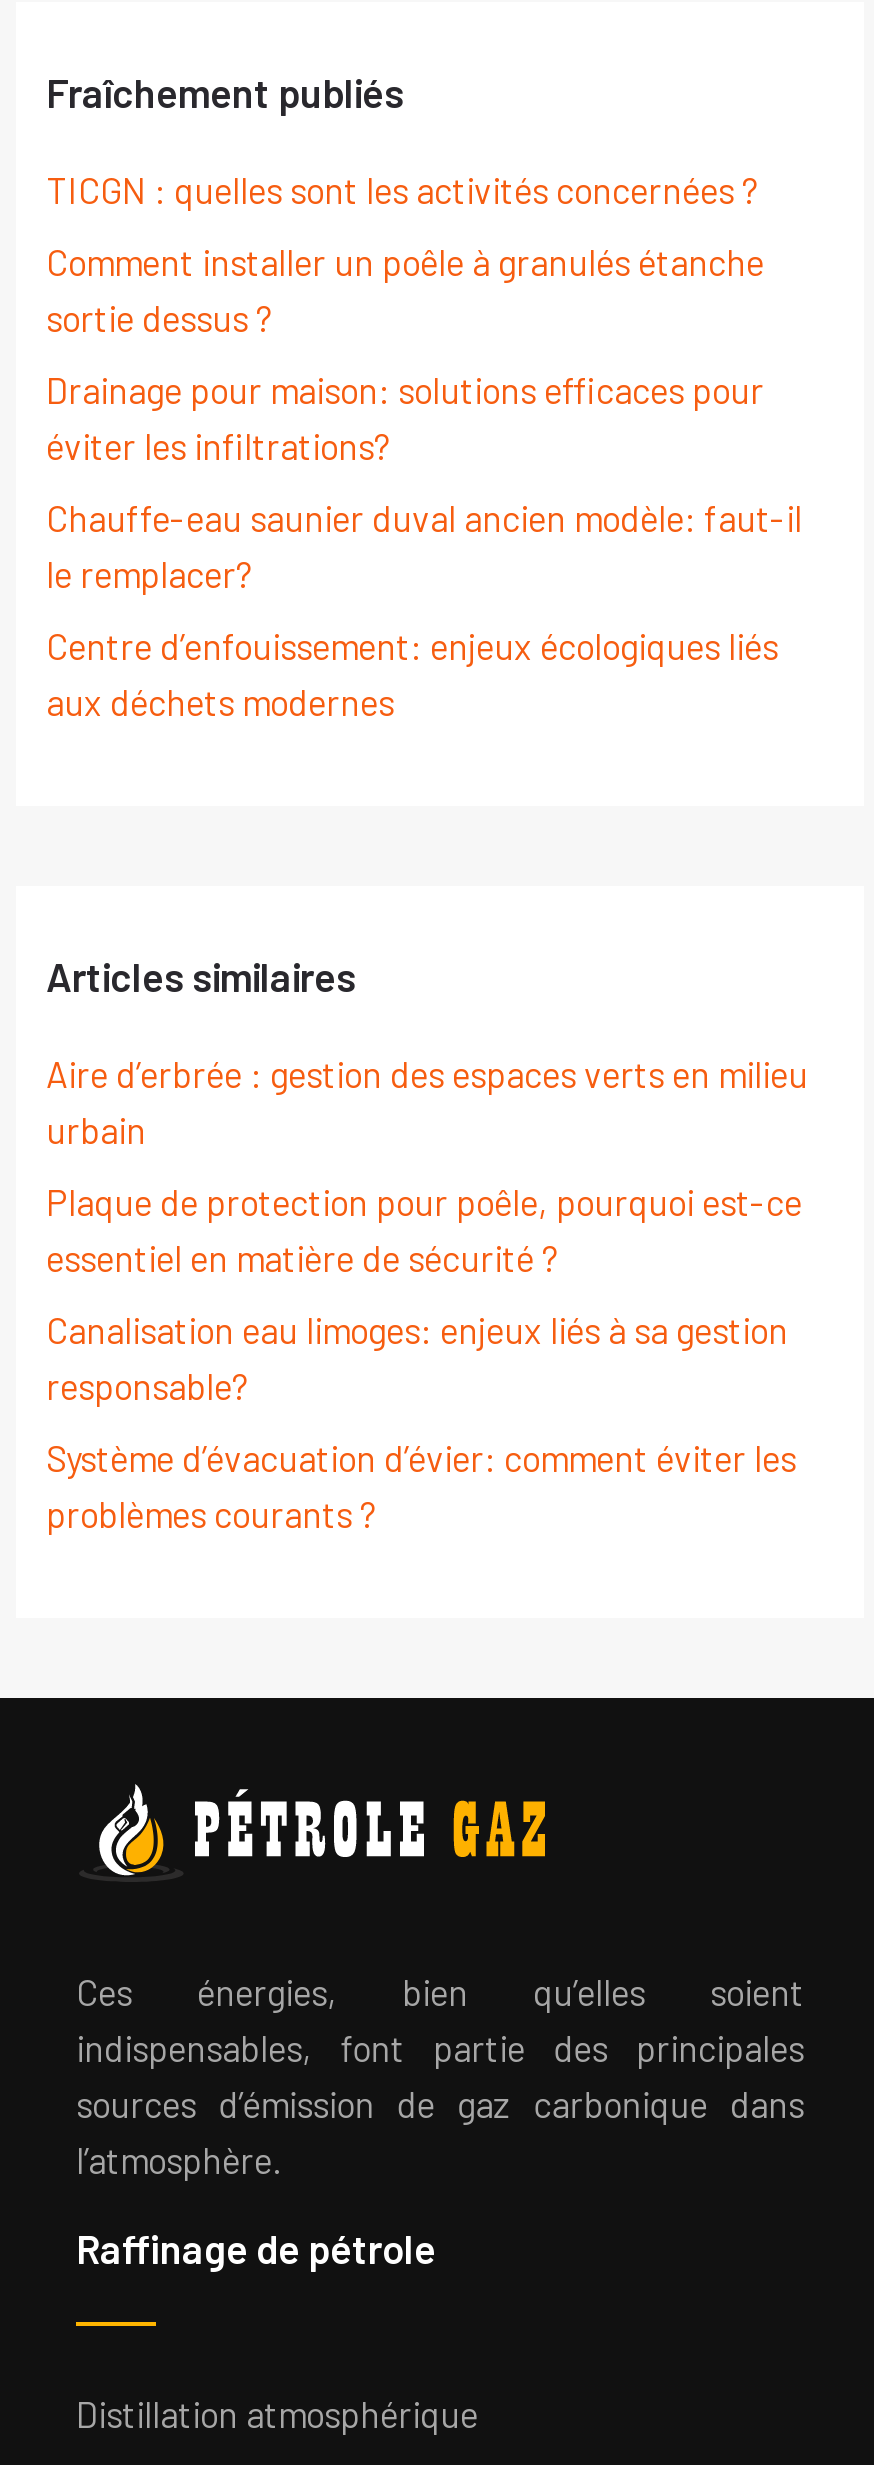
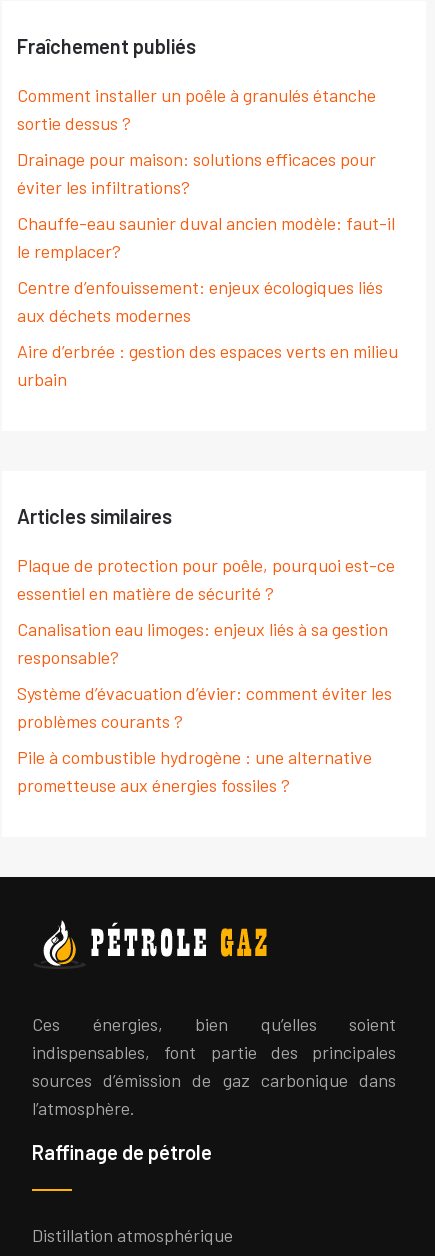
- TICGN : quelles sont les activités concernées ?

moved up: Comment installer un poêle à granulés étanche | sortie dessus ? | Drainage pour maison: solutions efficaces pour | éviter les infiltrations? | Chauffe-eau saunier duval ancien modèle: faut-il | le remplacer? | Centre d’enfouissement: enjeux écologiques liés | aux déchets modernes

moved down: Articles similaires

moved up: Aire d’erbrée : gestion des espaces verts en milieu | urbain

moved up: Plaque de protection pour poêle, pourquoi est-ce | essentiel en matière de sécurité ? | Canalisation eau limoges: enjeux liés à sa gestion | responsable? | Système d’évacuation d’évier: comment éviter les | problèmes courants ?

+ Pile à combustible hydrogène : une alternative
+ prometteuse aux énergies fossiles ?
